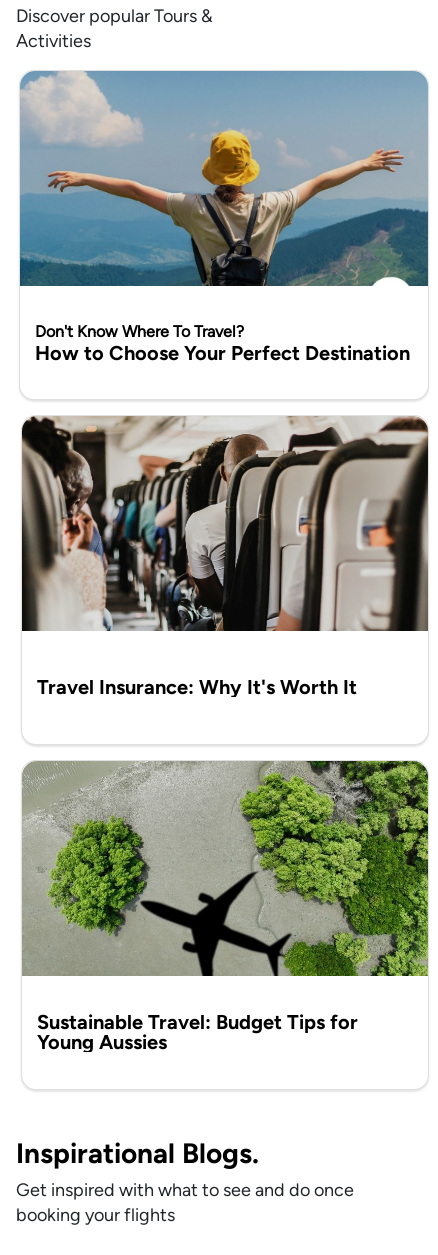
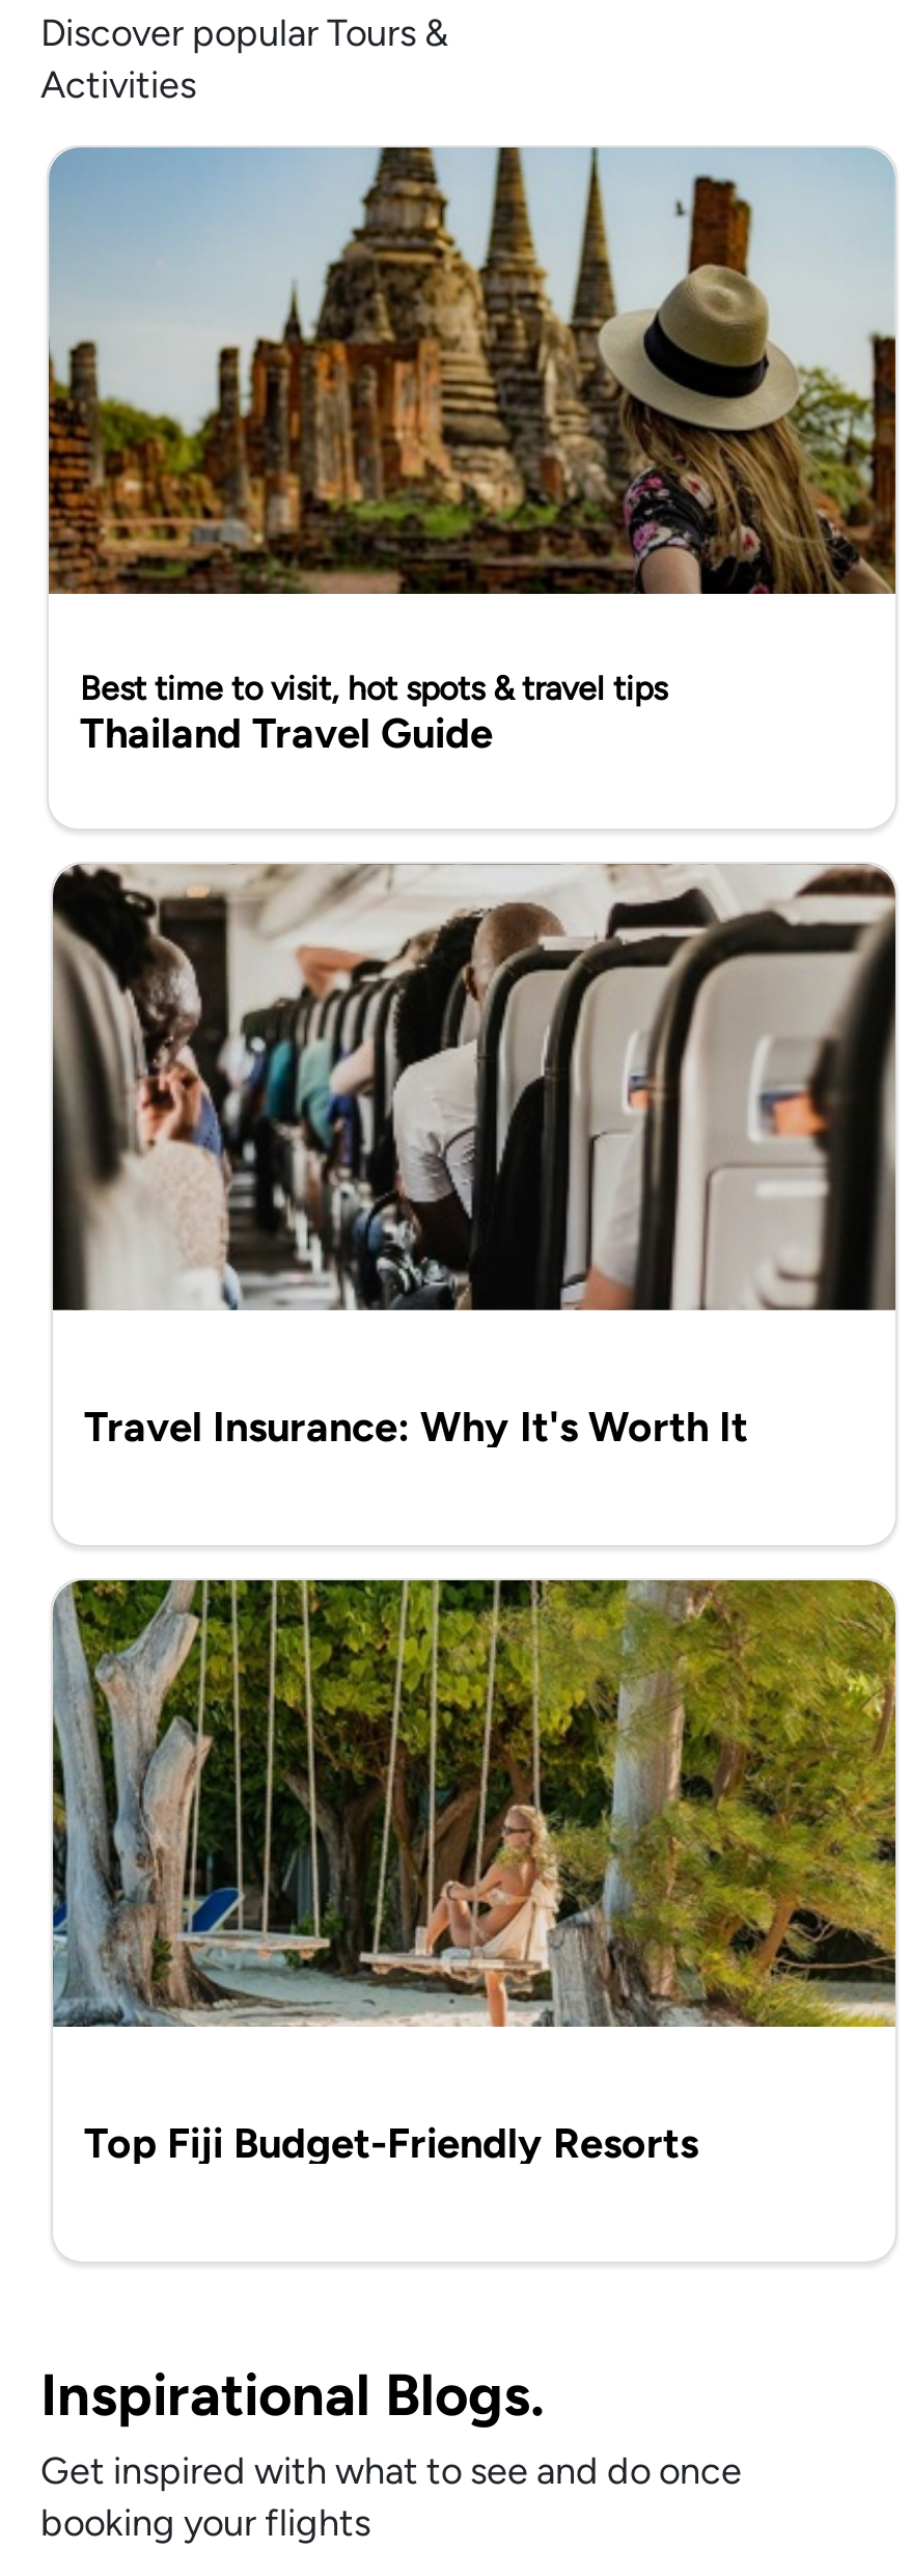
- [image]
- Don't Know Where To Travel?
- How to Choose Your Perfect Destination
+ [image]
+ Best time to visit, hot spots & travel tips
+ Thailand Travel Guide

- [image]
+ [image]

- Sustainable Travel: Budget Tips for
- Young Aussies
+ Top Fiji Budget-Friendly Resorts
